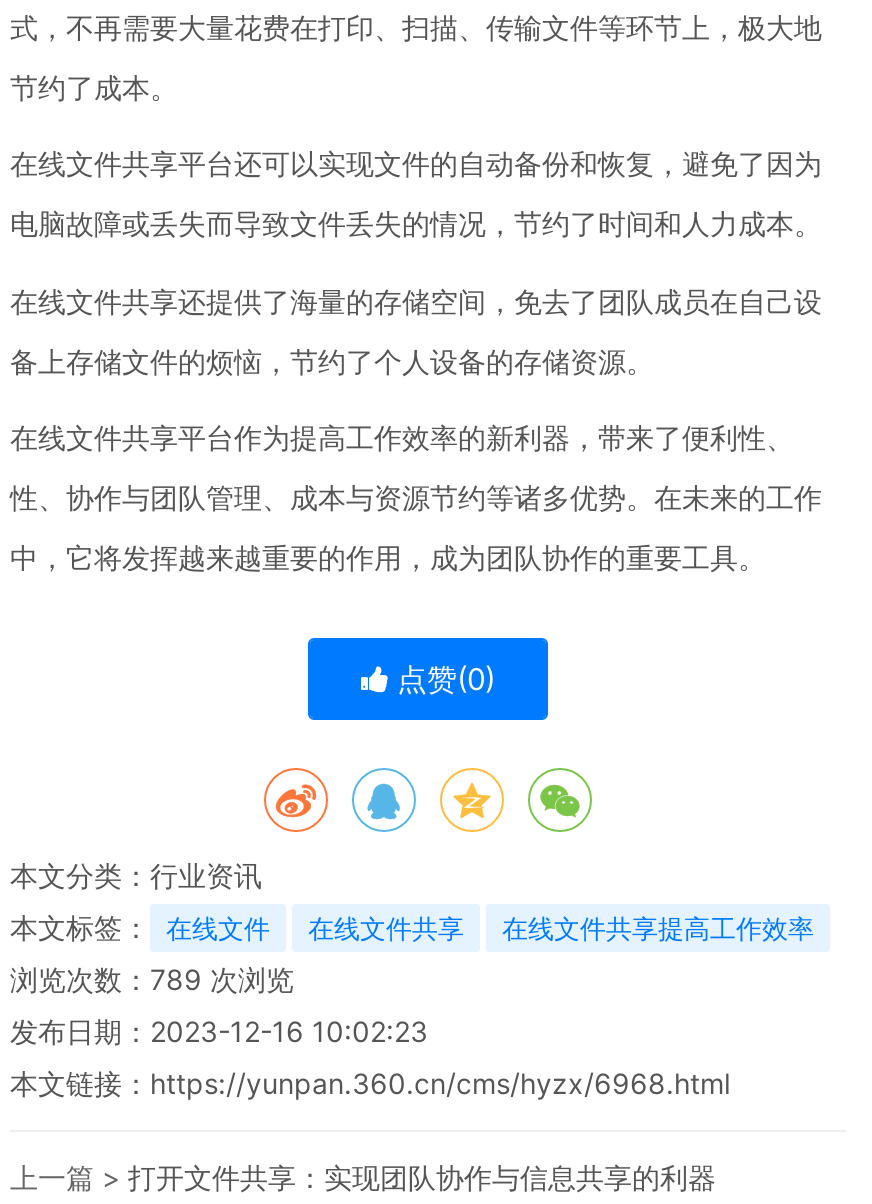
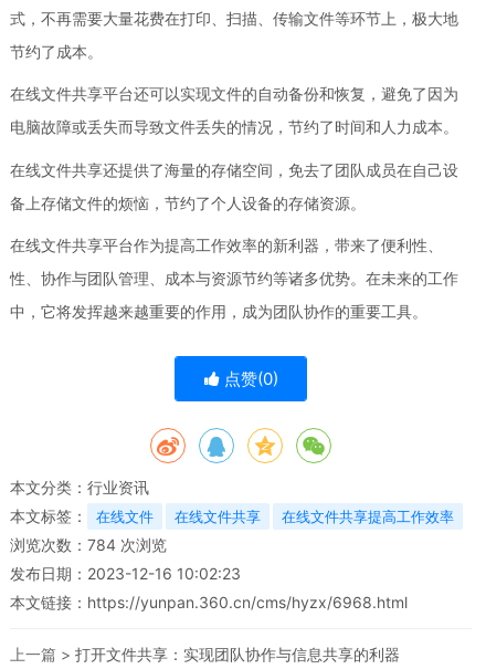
- 浏览次数：789次浏览
+ 浏览次数：784次浏览
